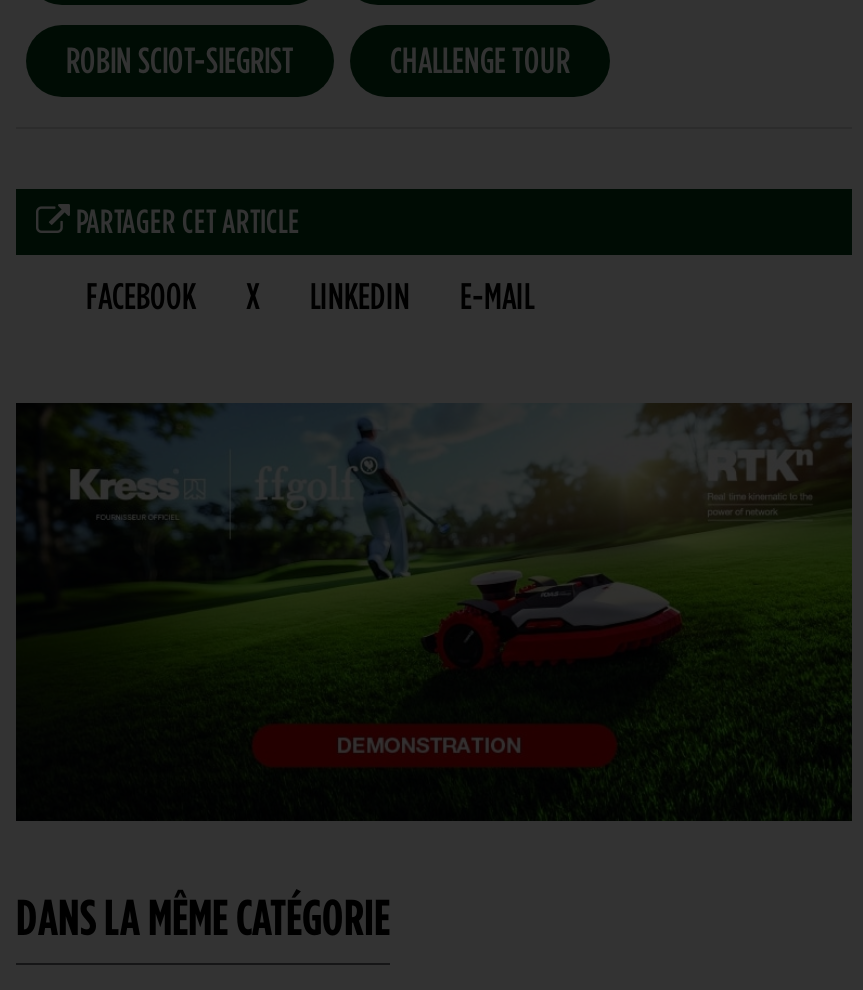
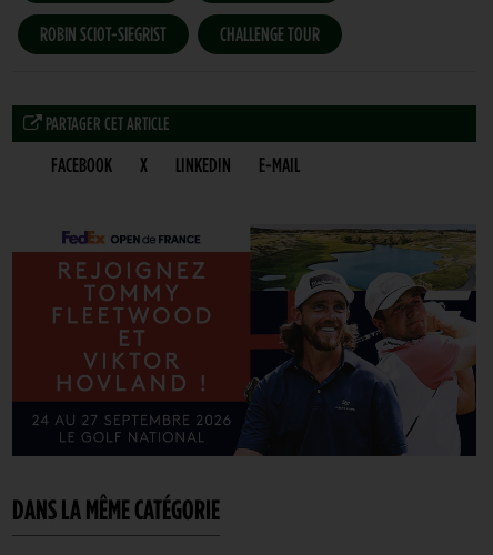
- [image]
+ [image]
